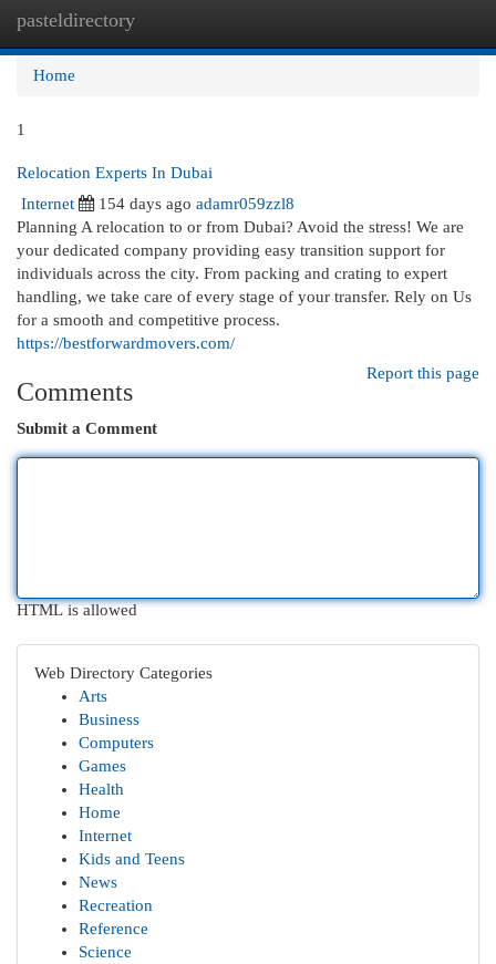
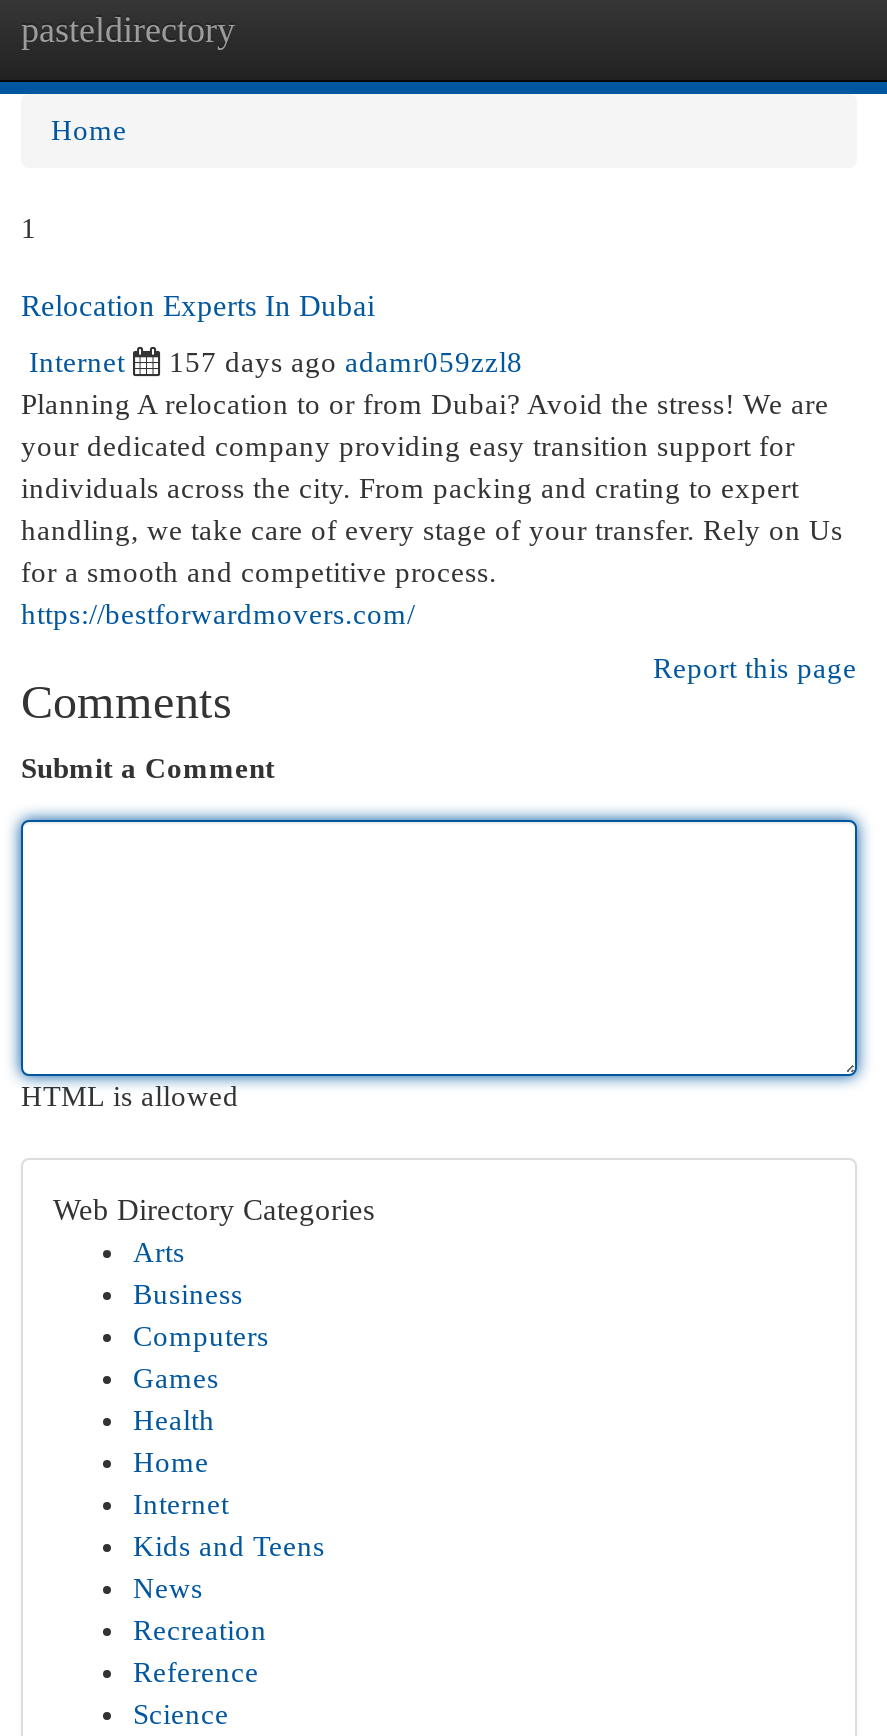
- 154 days ago adamr059zzl8
+ 157 days ago adamr059zzl8
